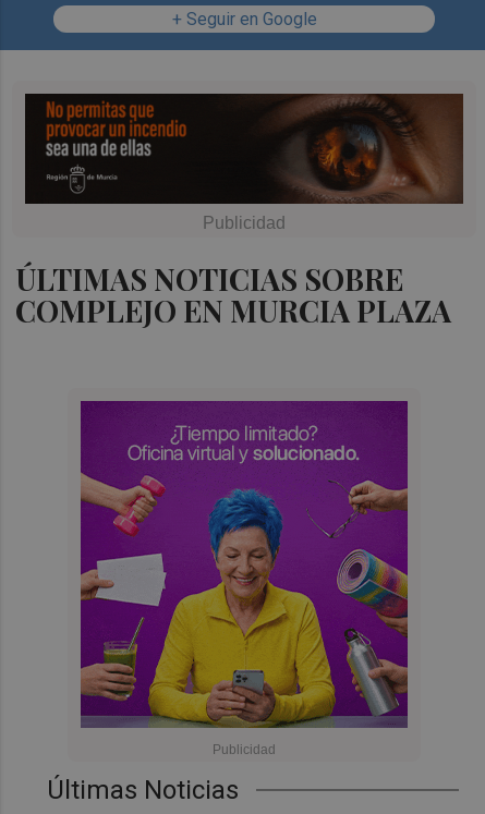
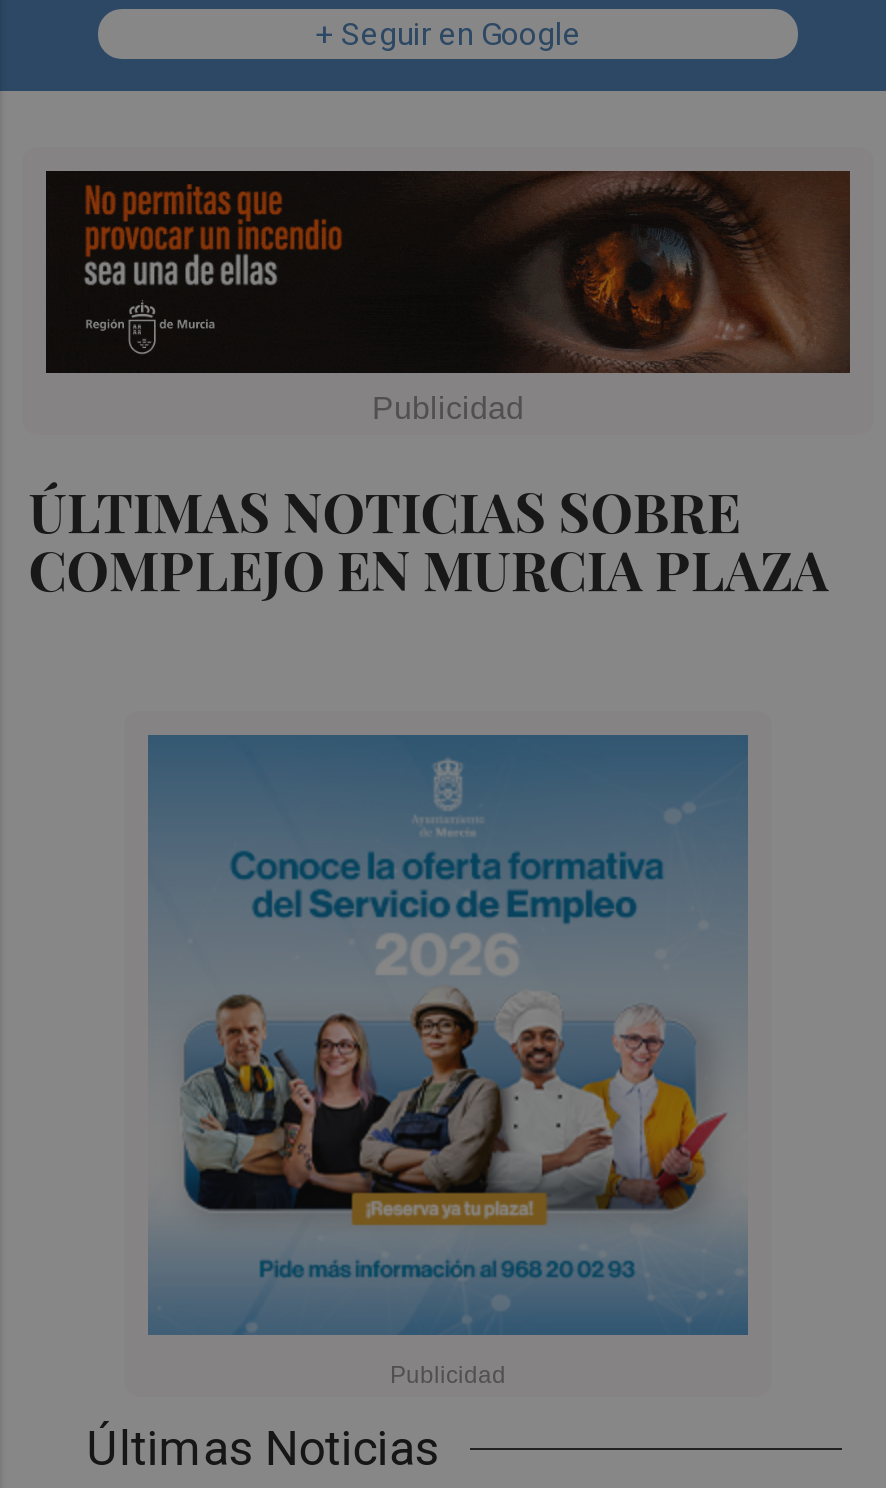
- [image]
+ [image]
